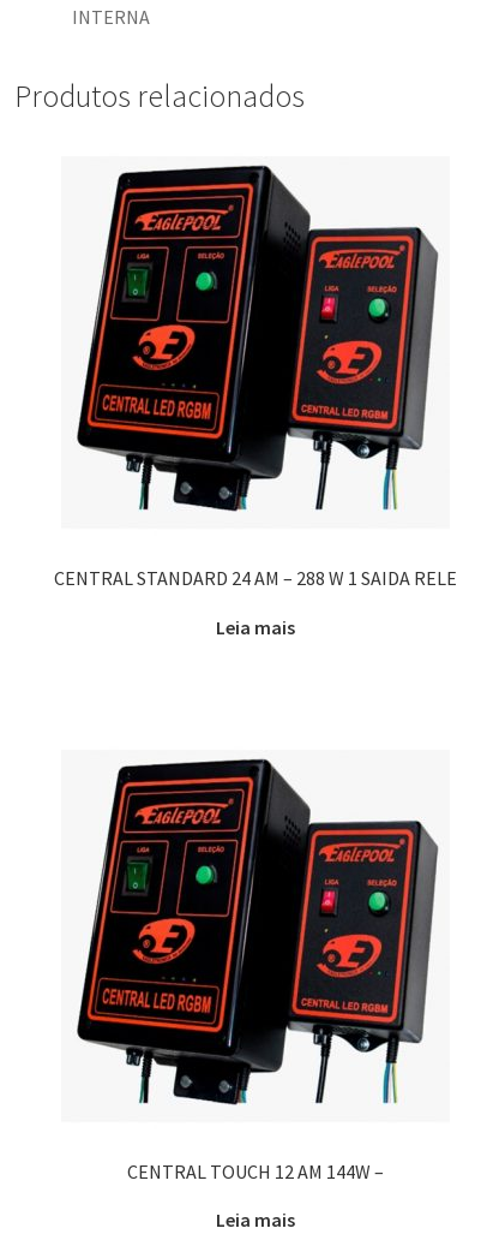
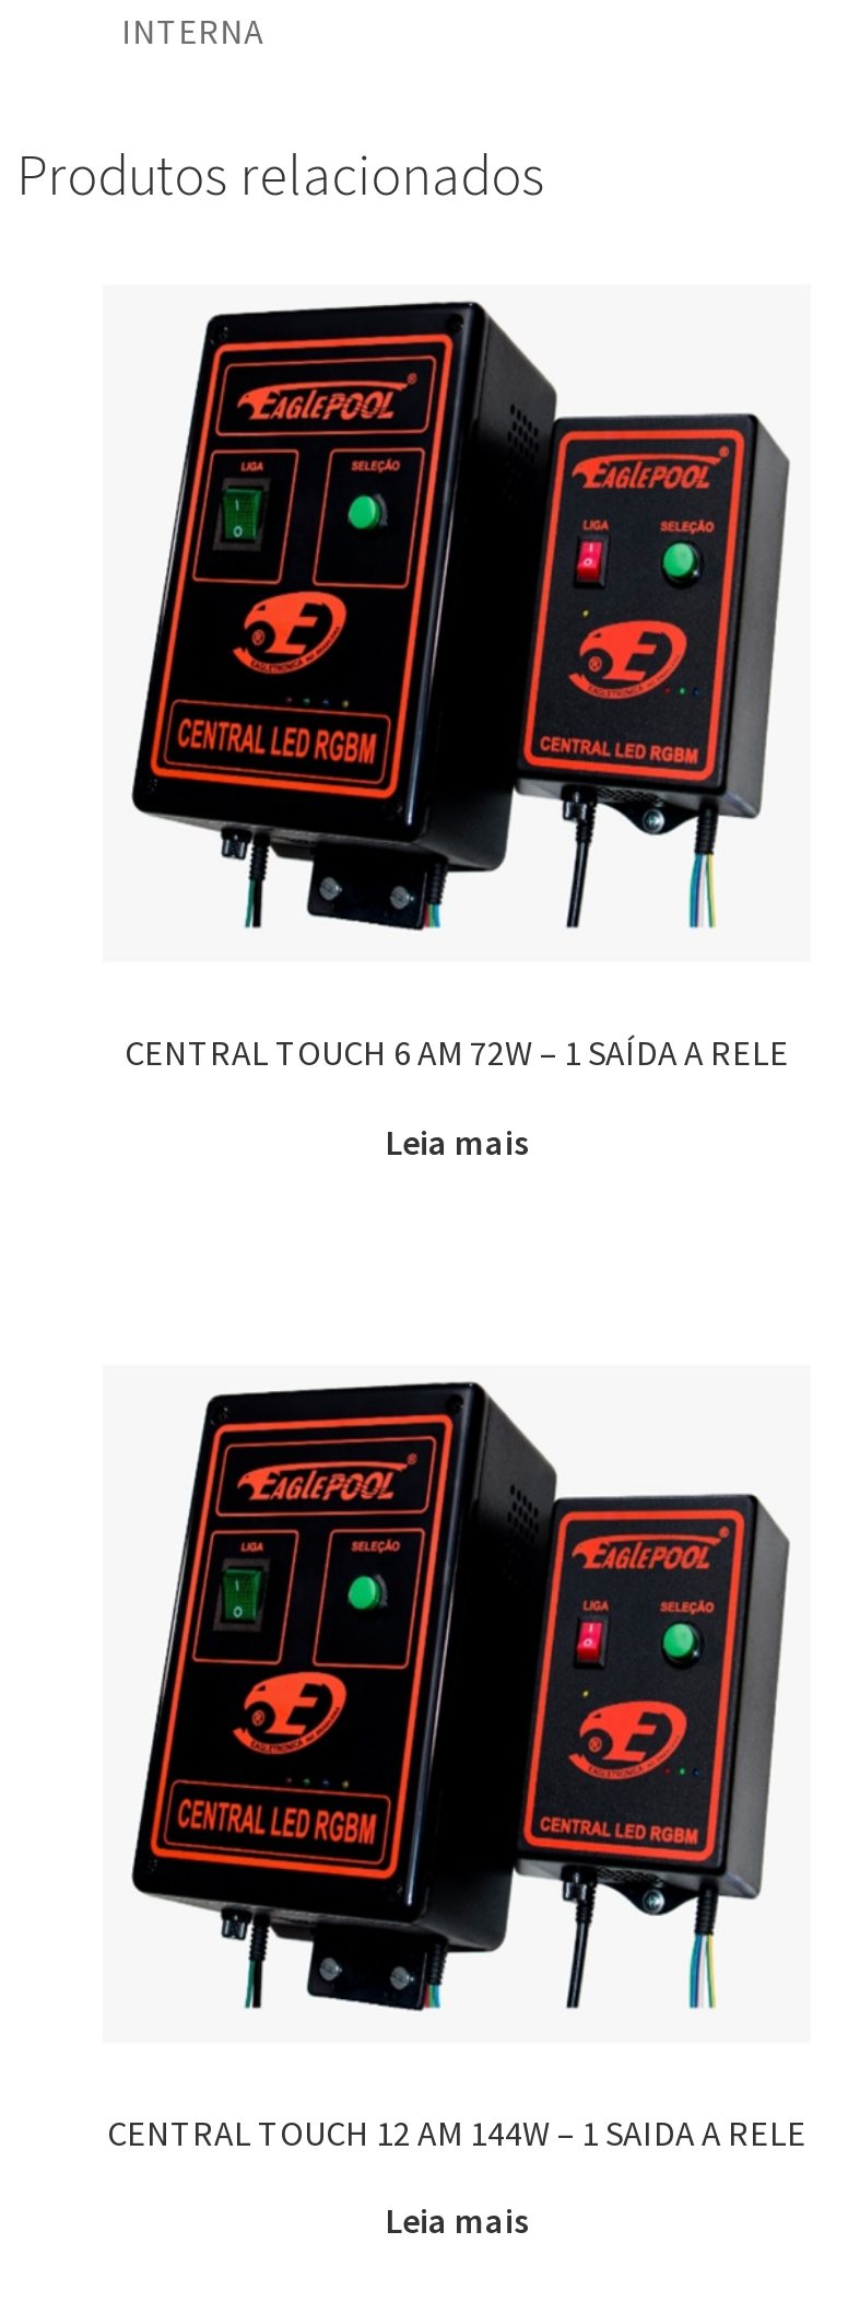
- CENTRAL STANDARD 24 AM – 288 W 1 SAIDA RELE
+ CENTRAL TOUCH 6 AM 72W – 1 SAÍDA A RELE

- CENTRAL TOUCH 12 AM 144W –
+ CENTRAL TOUCH 12 AM 144W – 1 SAIDA A RELE
